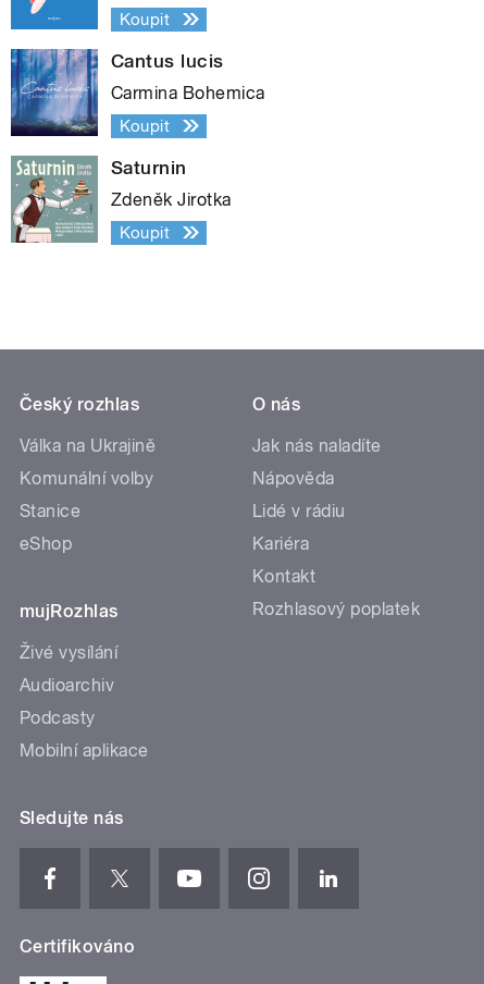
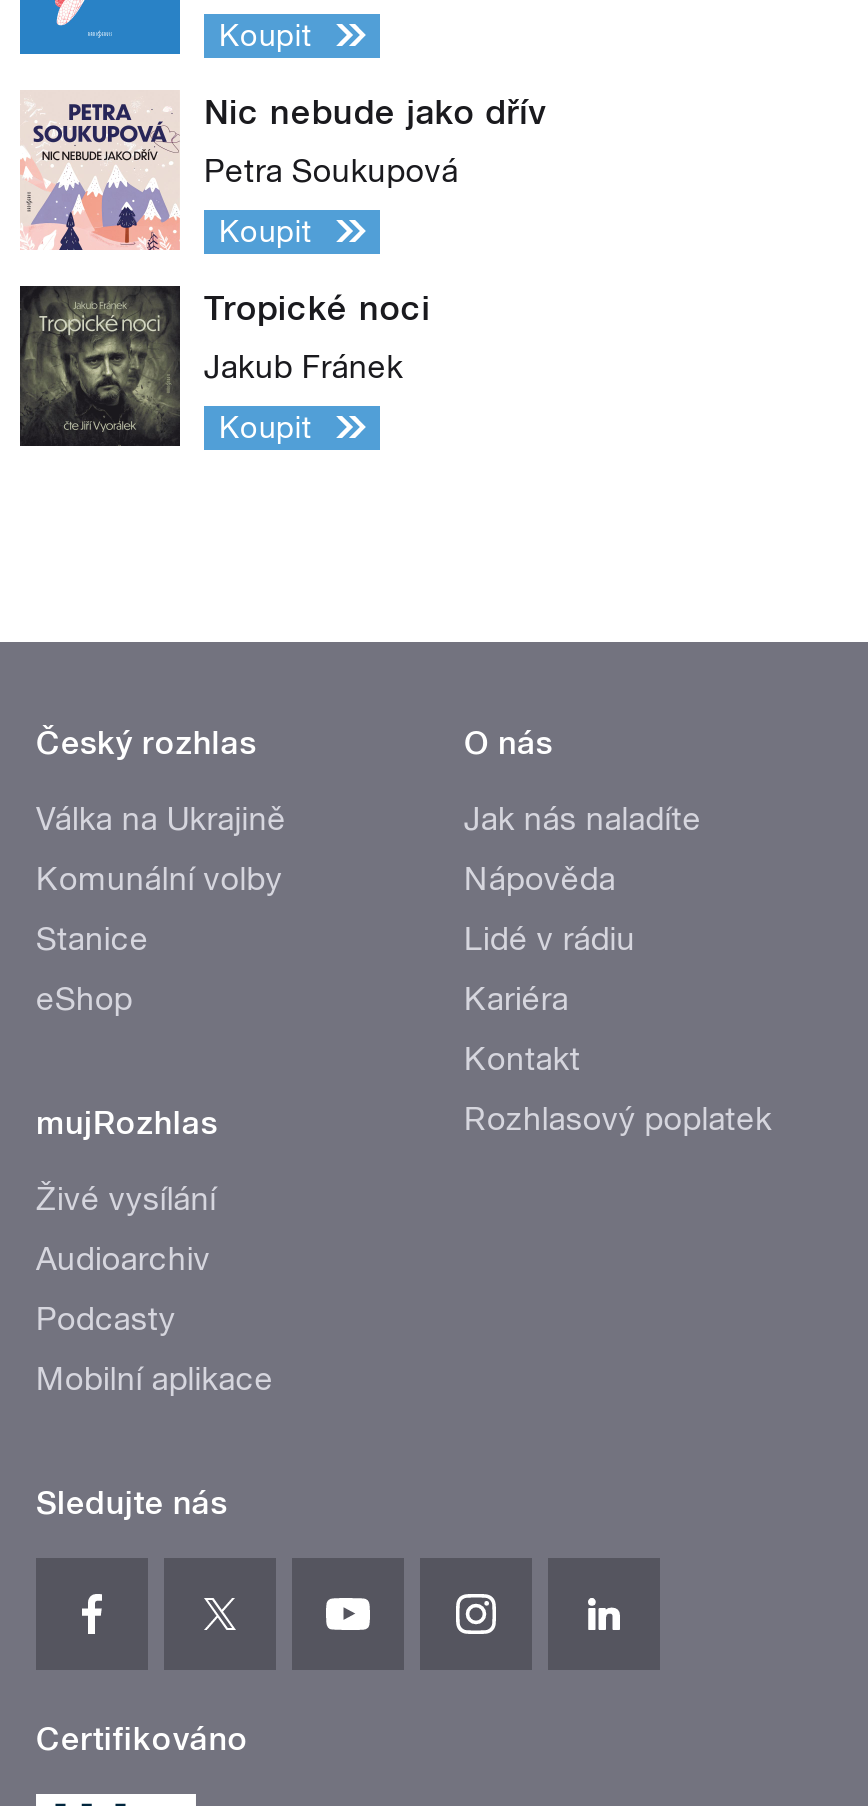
- [image]
- Cantus lucis
+ [image]
+ Nic nebude jako dřív

- Carmina Bohemica
+ Petra Soukupová

- [image]
- Saturnin
+ [image]
+ Tropické noci

- Zdeněk Jirotka
+ Jakub Fránek
